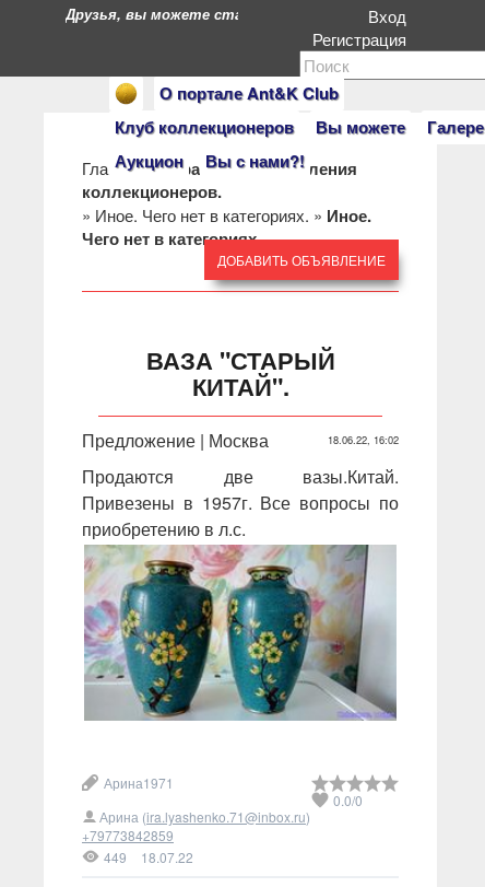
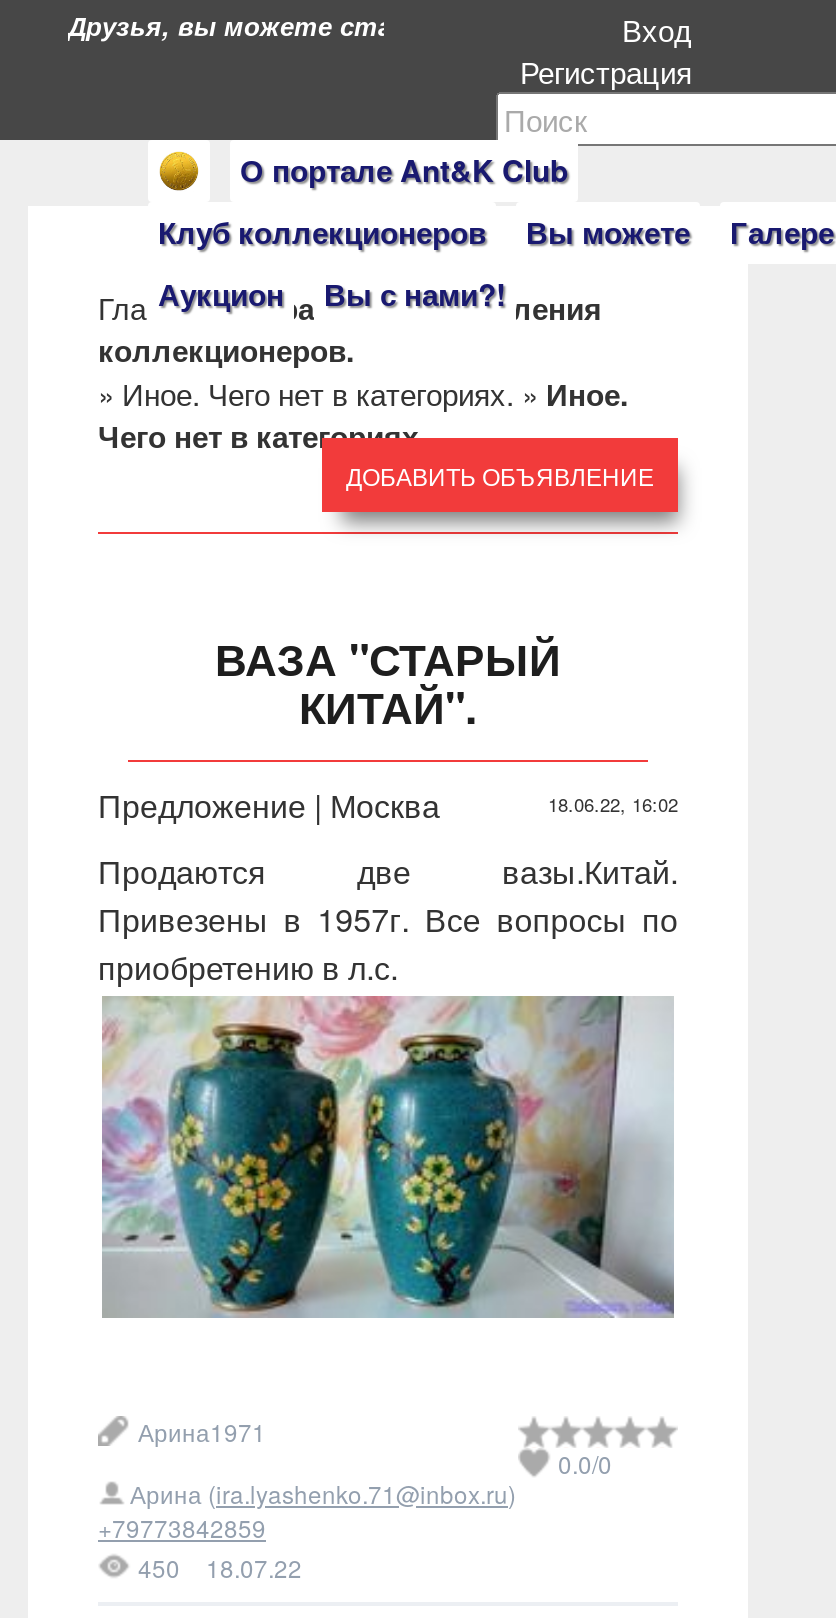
- 449 18.07.22
+ 450 18.07.22
